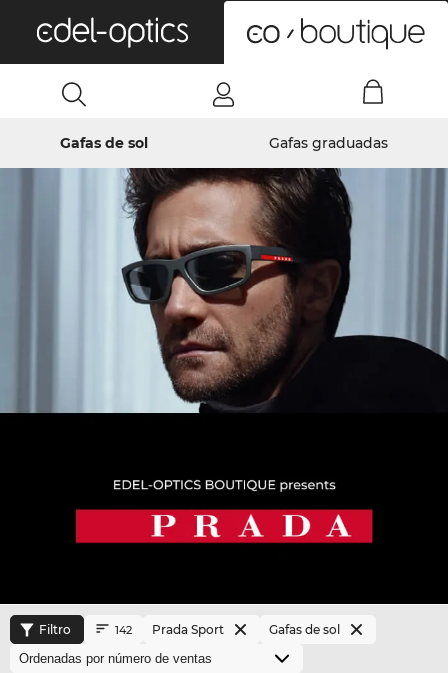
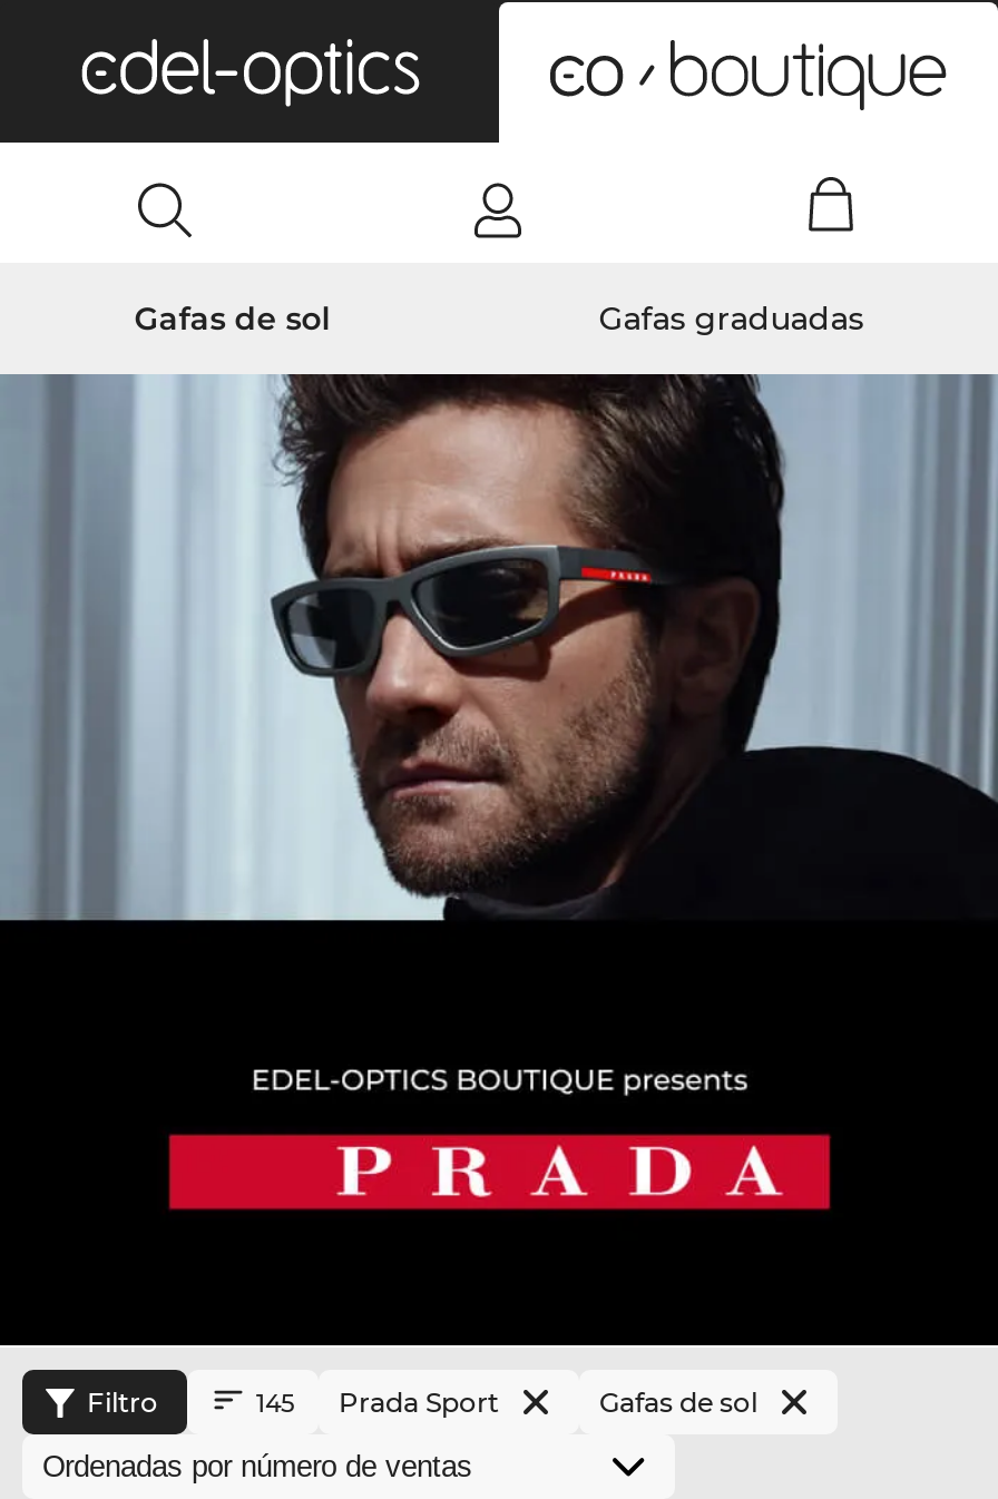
- 142 Prada Sport
+ 145 Prada Sport
